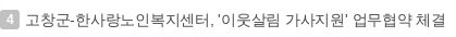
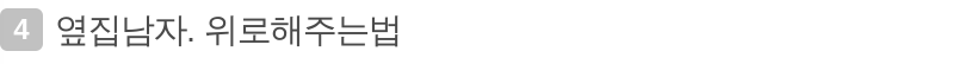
- 고창군-한사랑노인복지센터, '이웃살림 가사지원' 업무협약 체결
+ 옆집남자. 위로해주는법
